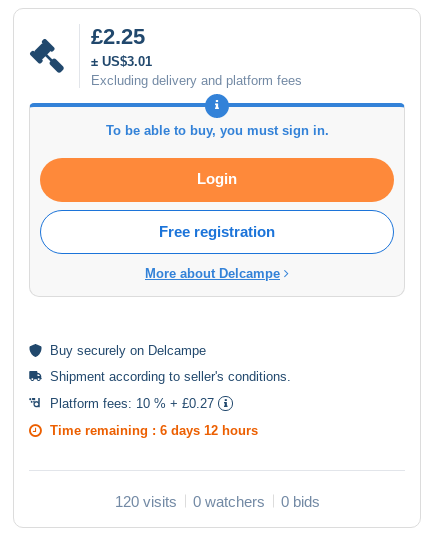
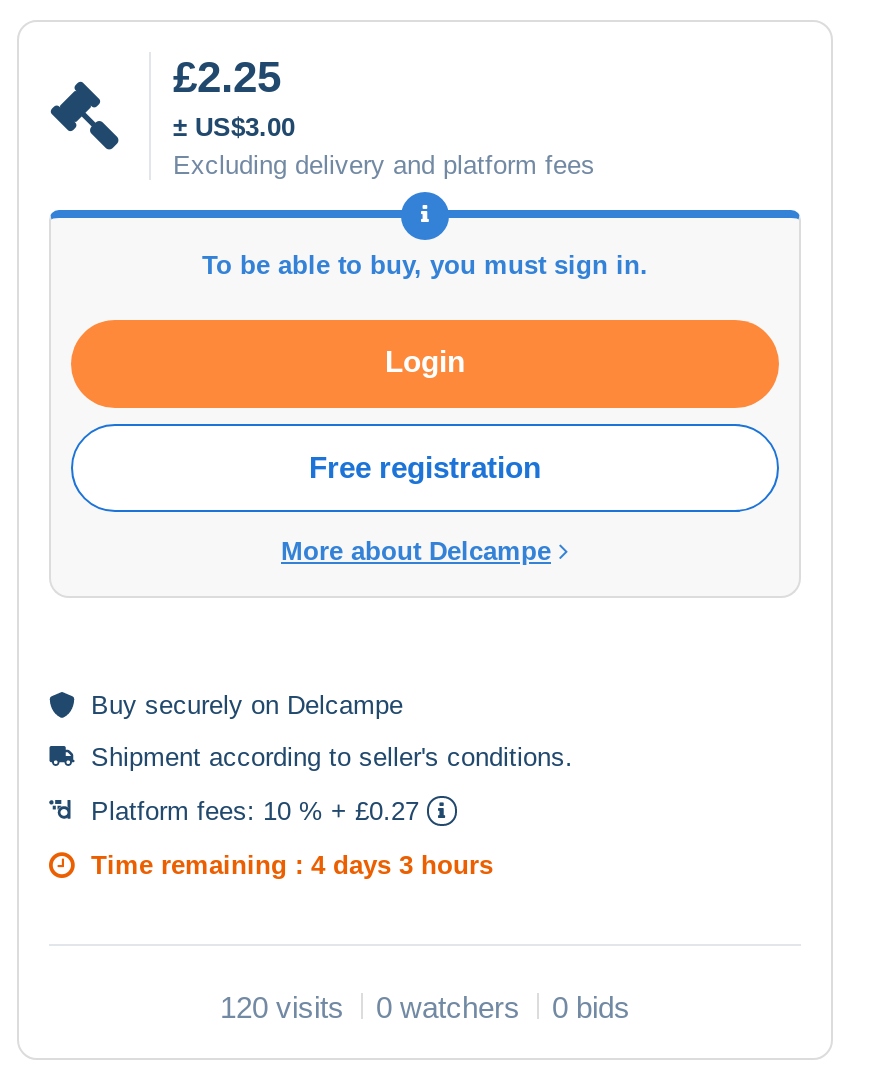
- ± US$3.01
+ ± US$3.00

- Time remaining : 6 days 12 hours
+ Time remaining : 4 days 3 hours
